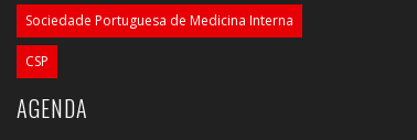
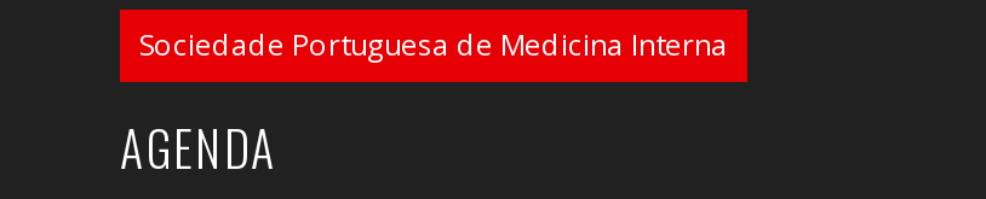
- CSP
